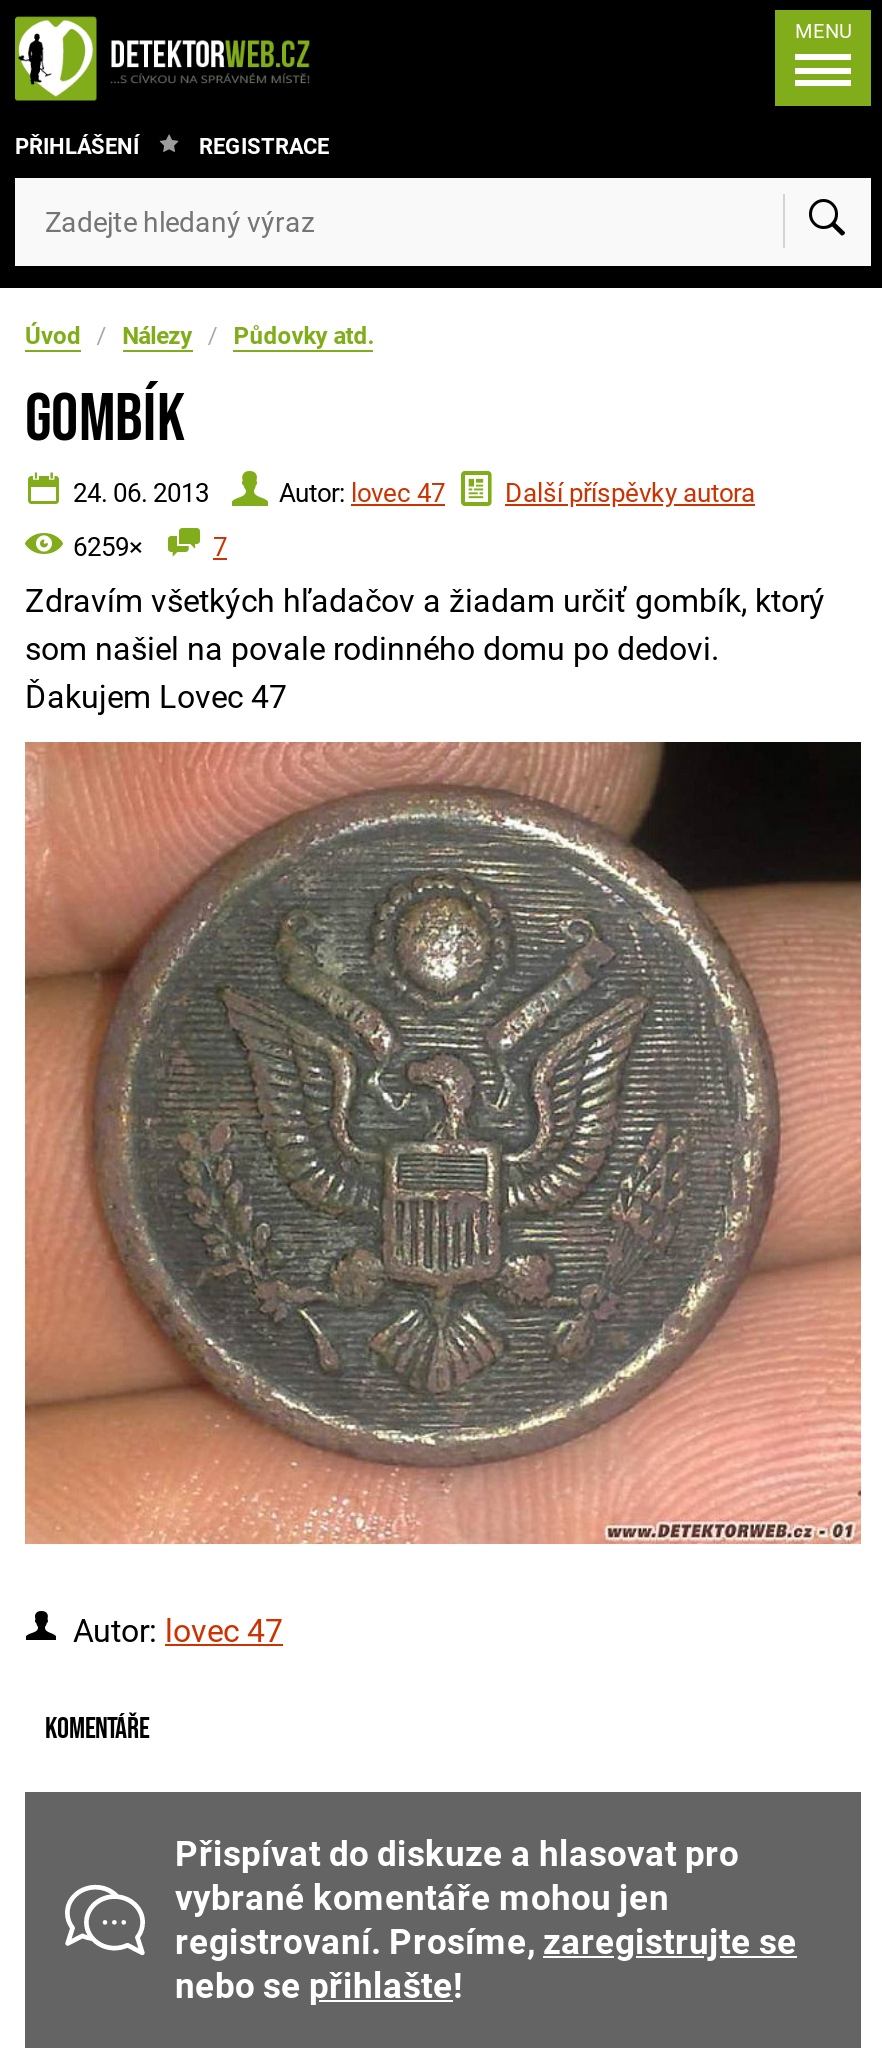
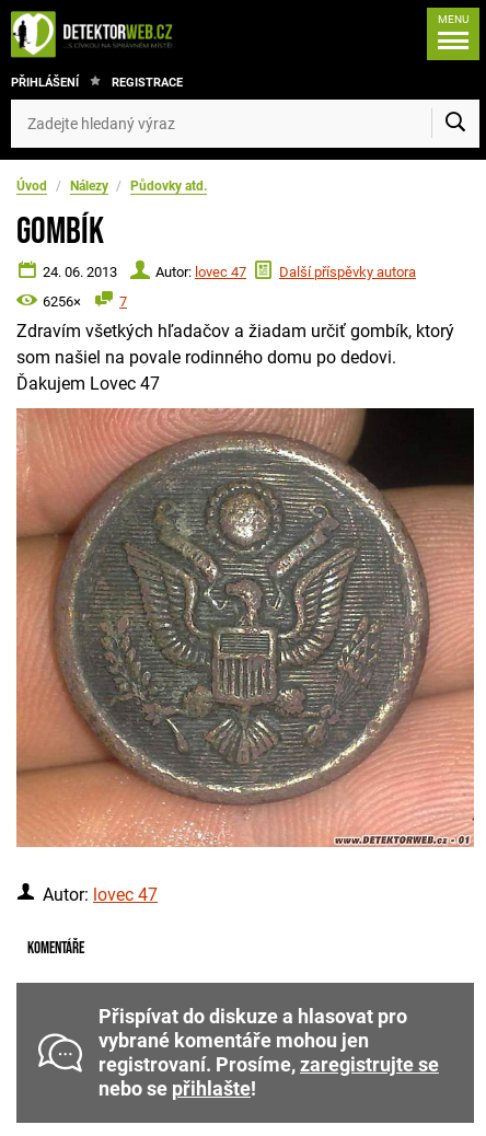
- 6259×
+ 6256×
